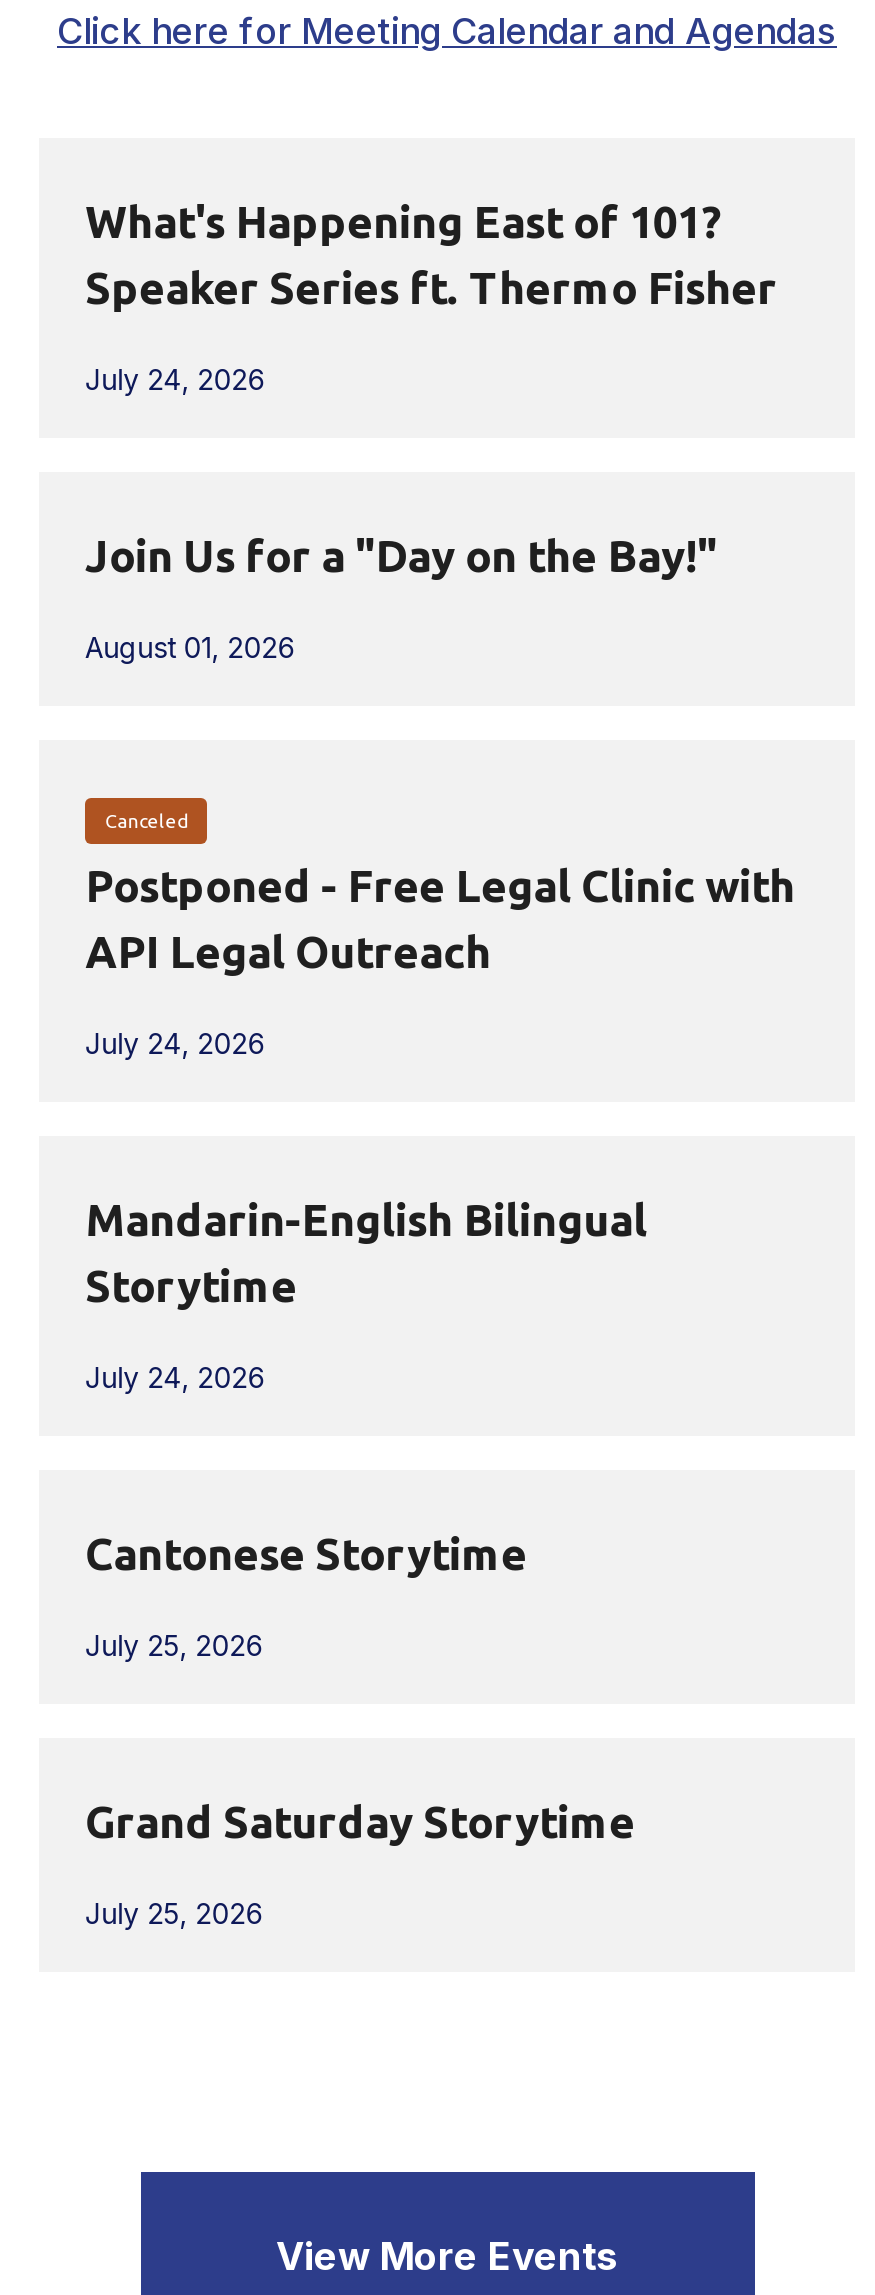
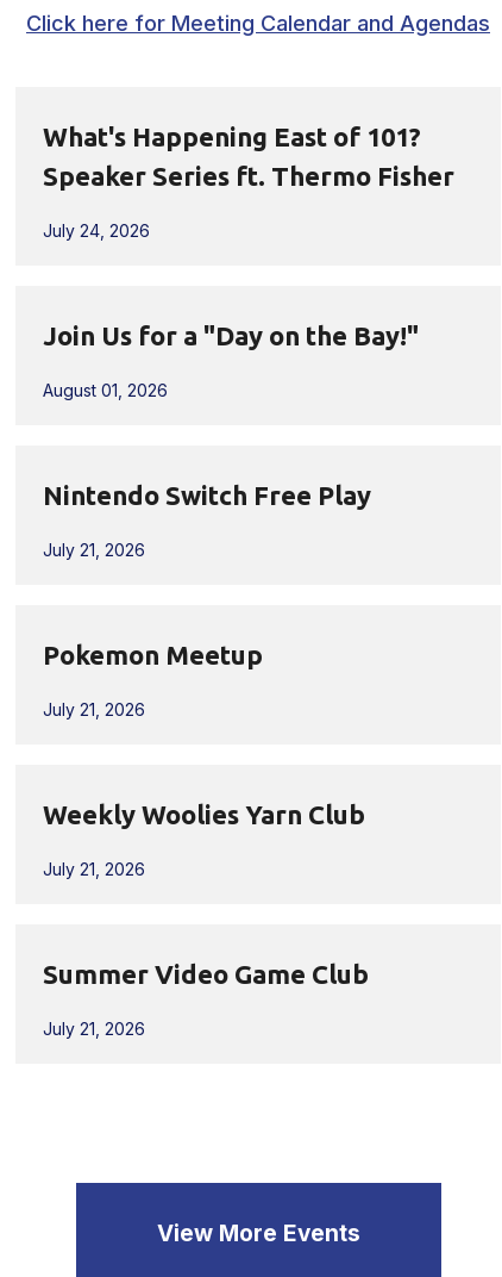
- Canceled
- Postponed - Free Legal Clinic with
- API Legal Outreach
- July 24, 2026
+ Nintendo Switch Free Play
+ July 21, 2026

- Mandarin-English Bilingual
- Storytime
- July 24, 2026
+ Pokemon Meetup
+ July 21, 2026

- Cantonese Storytime
- July 25, 2026
+ Weekly Woolies Yarn Club
+ July 21, 2026

- Grand Saturday Storytime
- July 25, 2026
+ Summer Video Game Club
+ July 21, 2026
